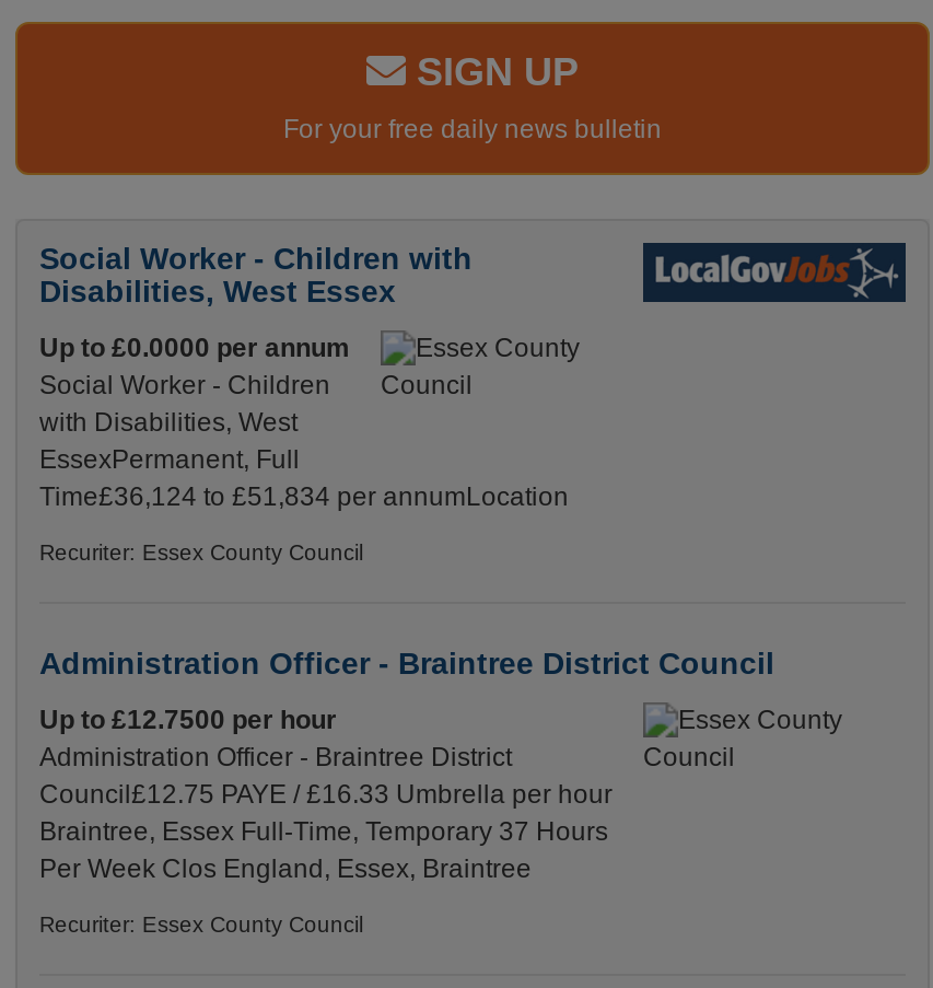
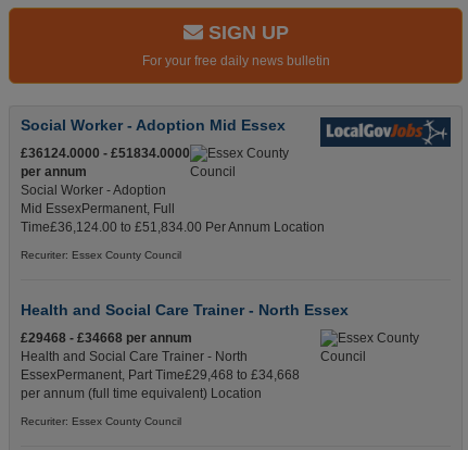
- Social Worker - Children with
- Disabilities, West Essex
+ Social Worker - Adoption Mid Essex

- Up to £0.0000 per annum
- Social Worker - Children
- with Disabilities, West
- EssexPermanent, Full
- Time£36,124 to £51,834 per annumLocation
+ £36124.0000 - £51834.0000
+ per annum
+ Social Worker - Adoption
+ Mid EssexPermanent, Full
+ Time£36,124.00 to £51,834.00 Per Annum Location

- Administration Officer - Braintree District Council
+ Health and Social Care Trainer - North Essex

- Up to £12.7500 per hour
- Administration Officer - Braintree District
- Council£12.75 PAYE / £16.33 Umbrella per hour
- Braintree, Essex Full-Time, Temporary 37 Hours
- Per Week Clos England, Essex, Braintree
+ £29468 - £34668 per annum
+ Health and Social Care Trainer - North
+ EssexPermanent, Part Time£29,468 to £34,668
+ per annum (full time equivalent) Location
